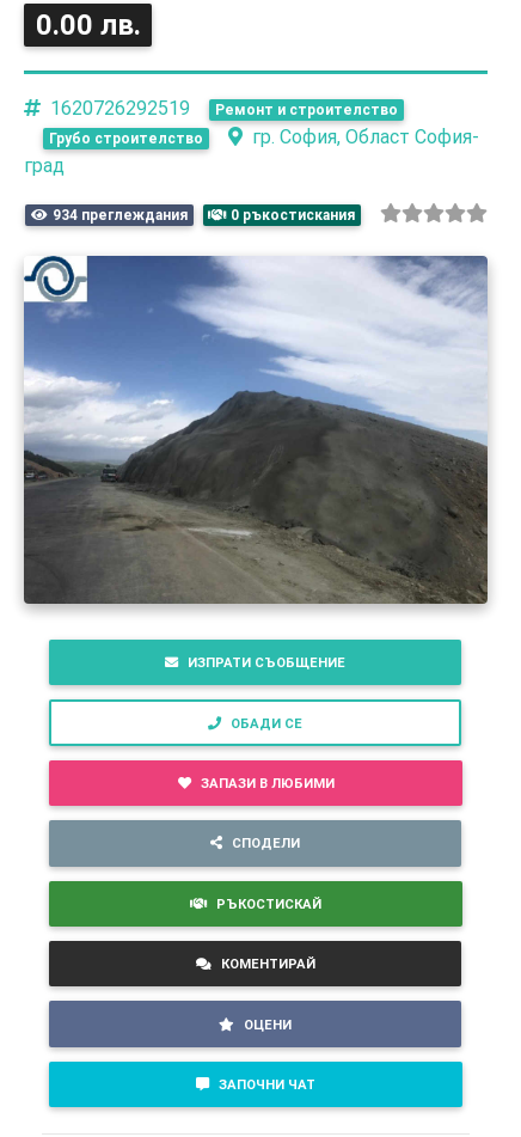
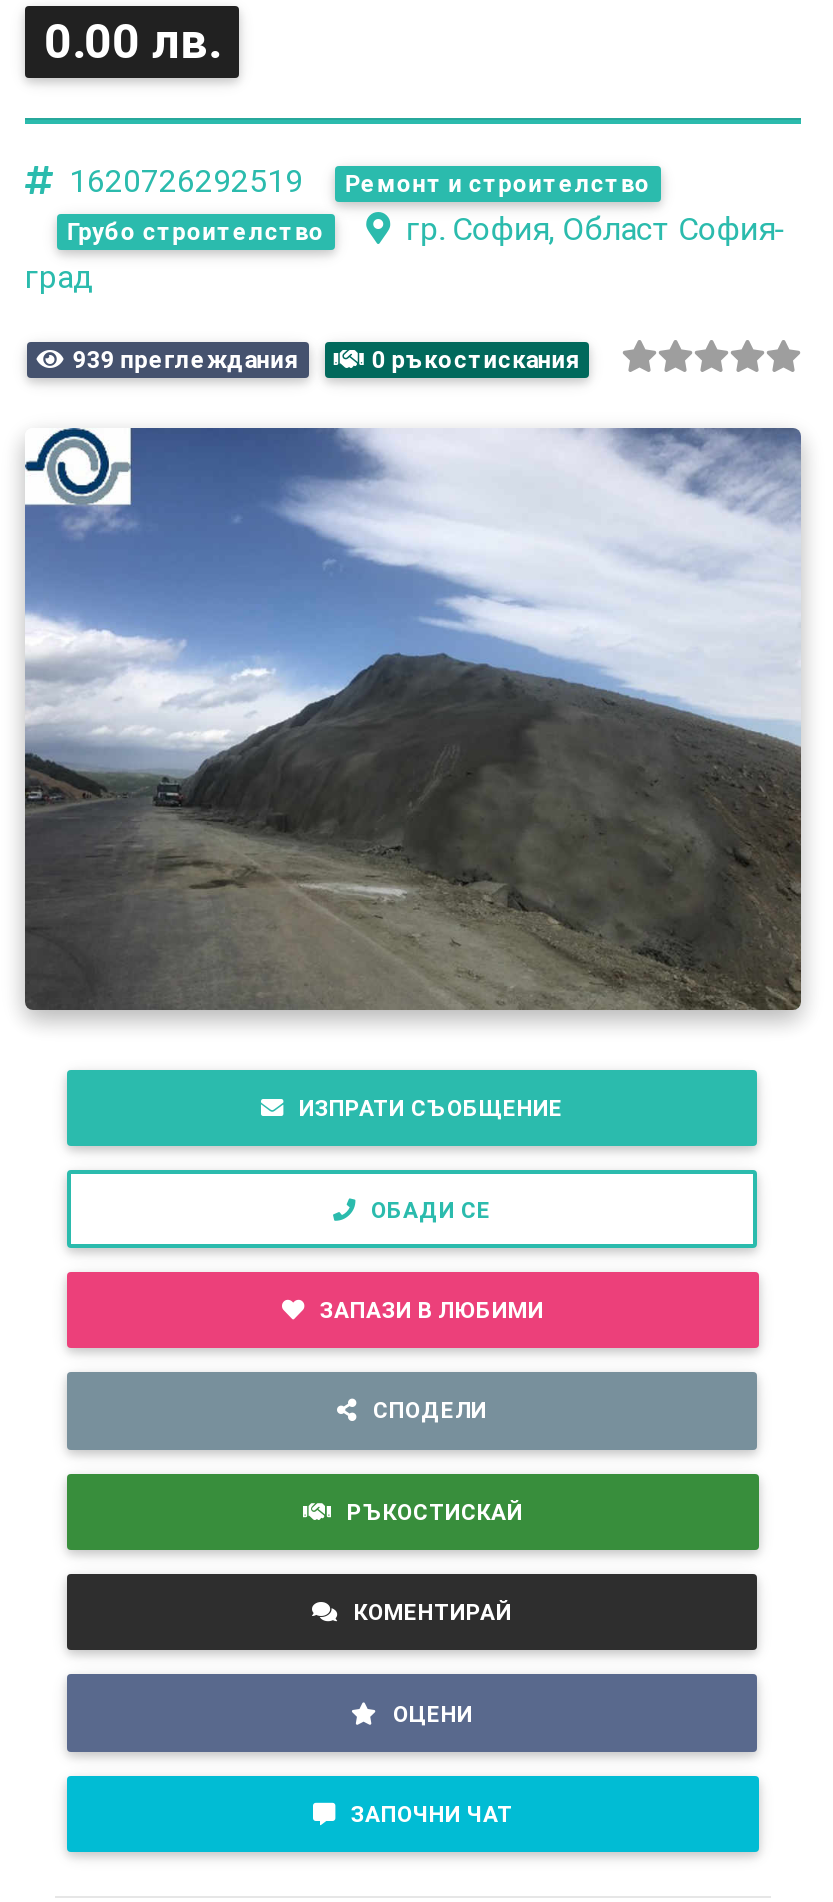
- 934 преглеждания
+ 939 преглеждания
